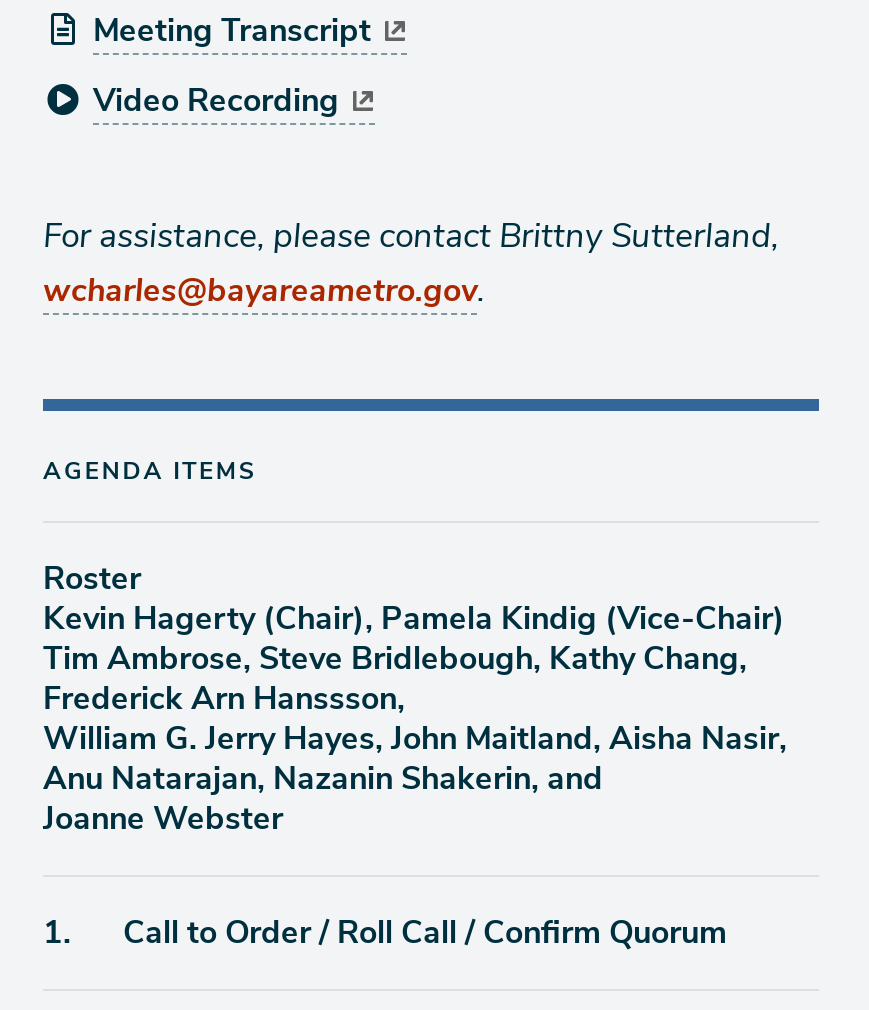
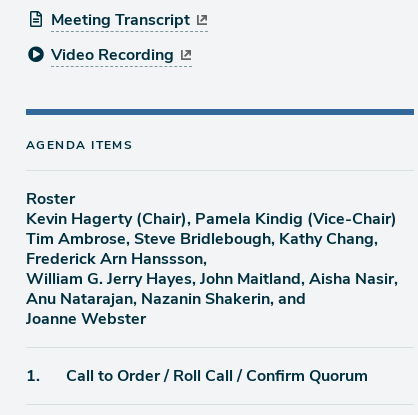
- For assistance, please contact Brittny Sutterland,
- wcharles@bayareametro.gov.
